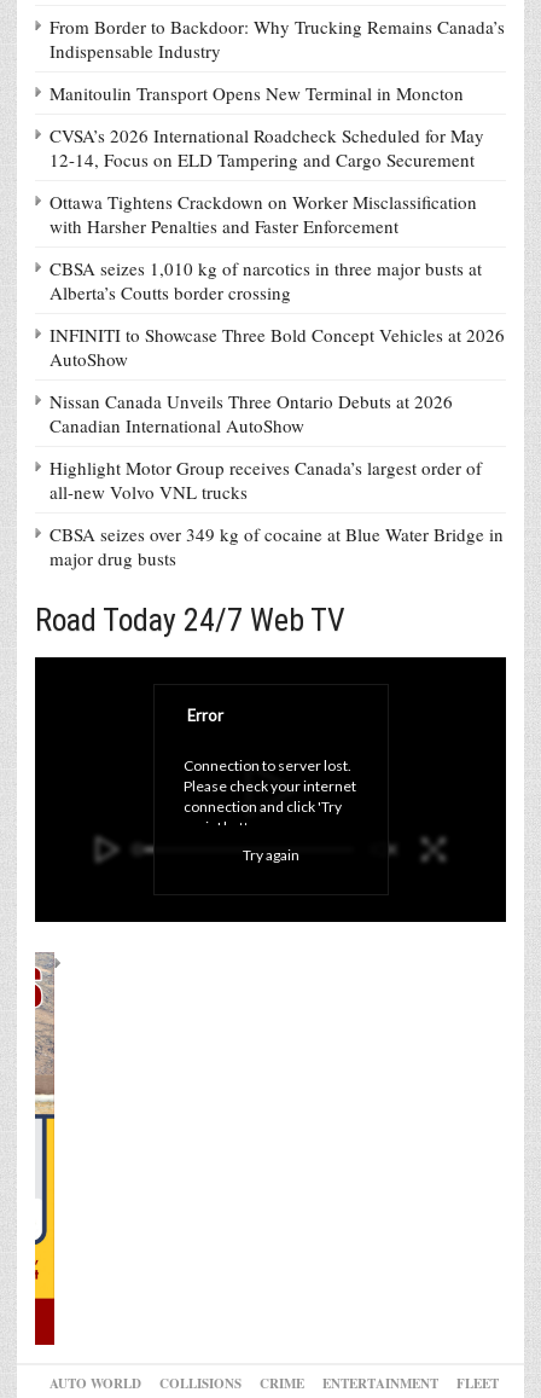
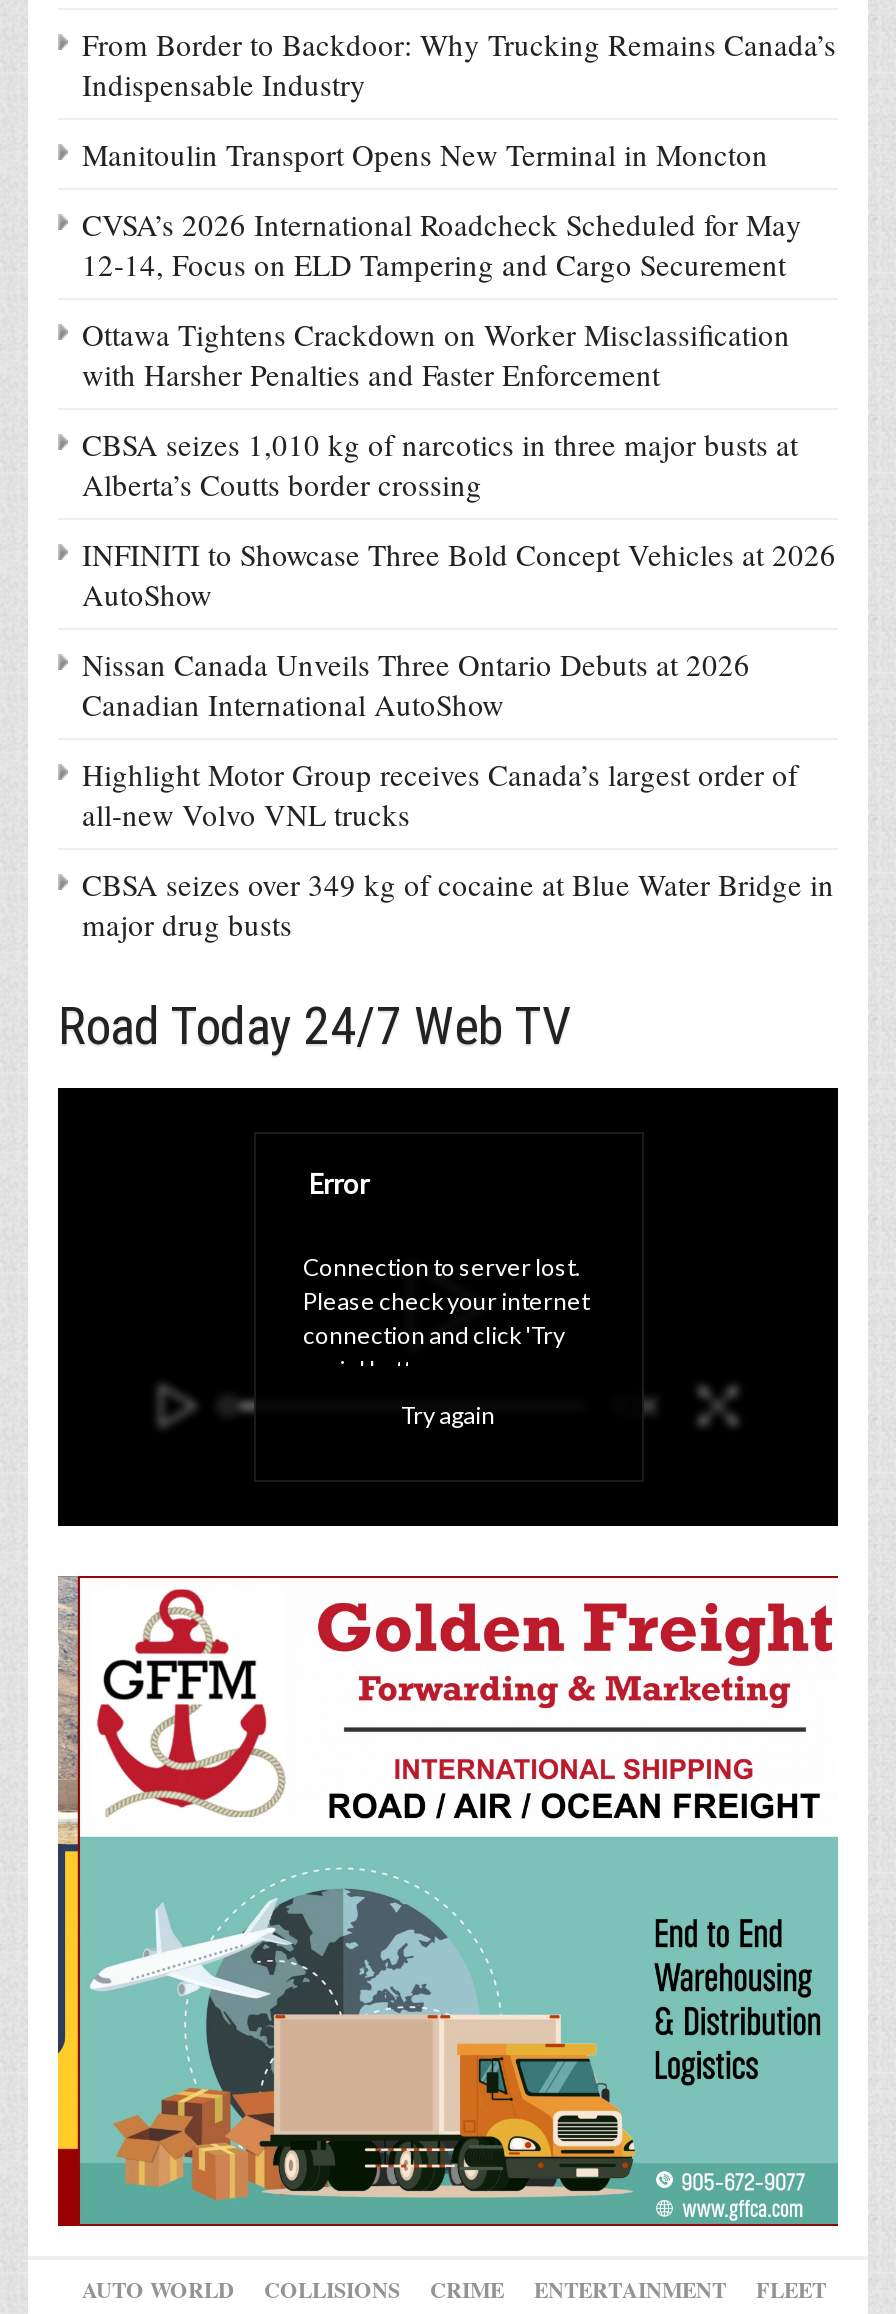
+ [image]
